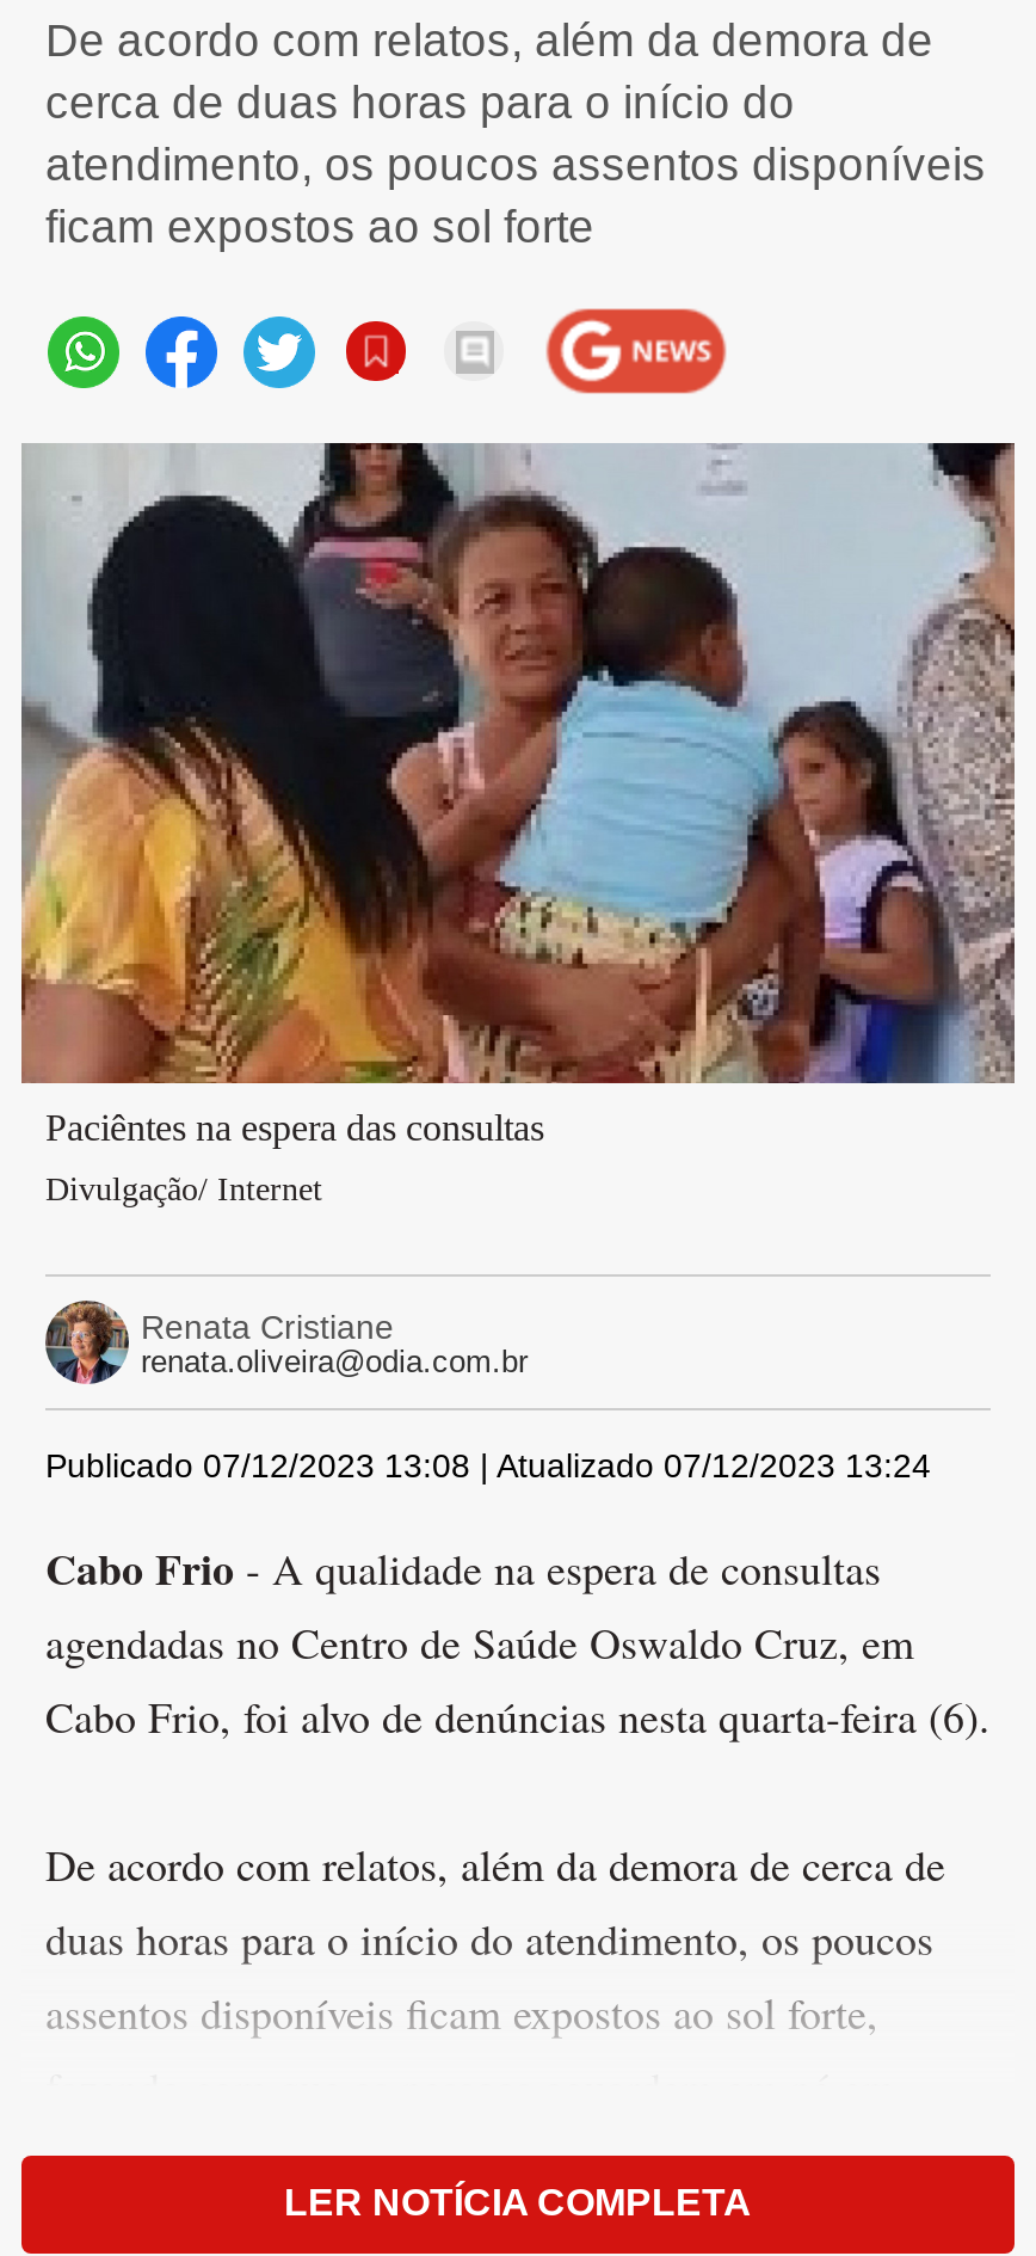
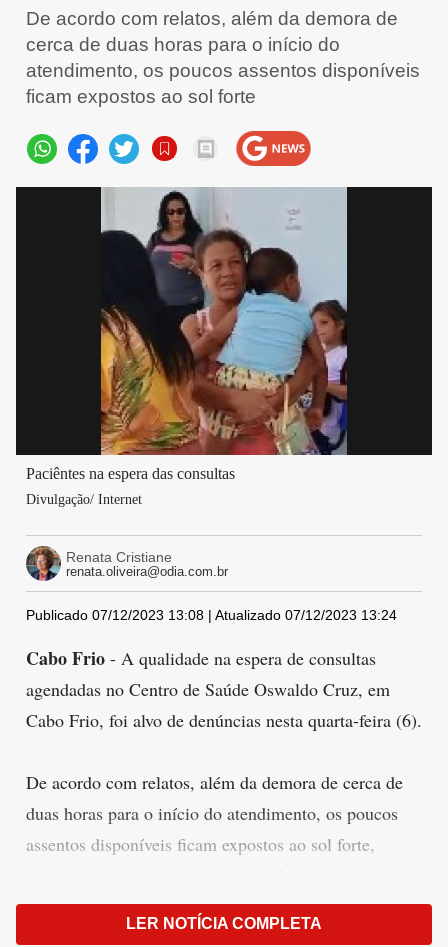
- [image]
+ [image]
